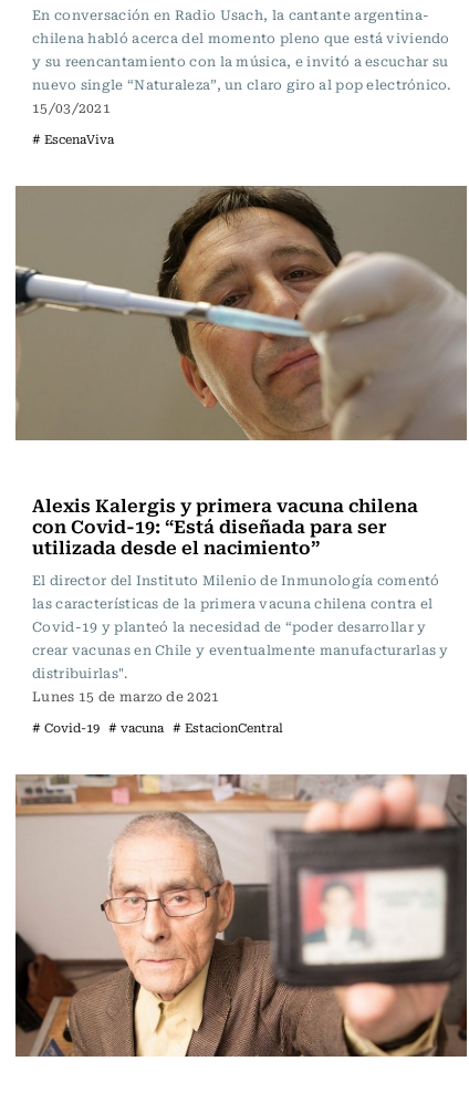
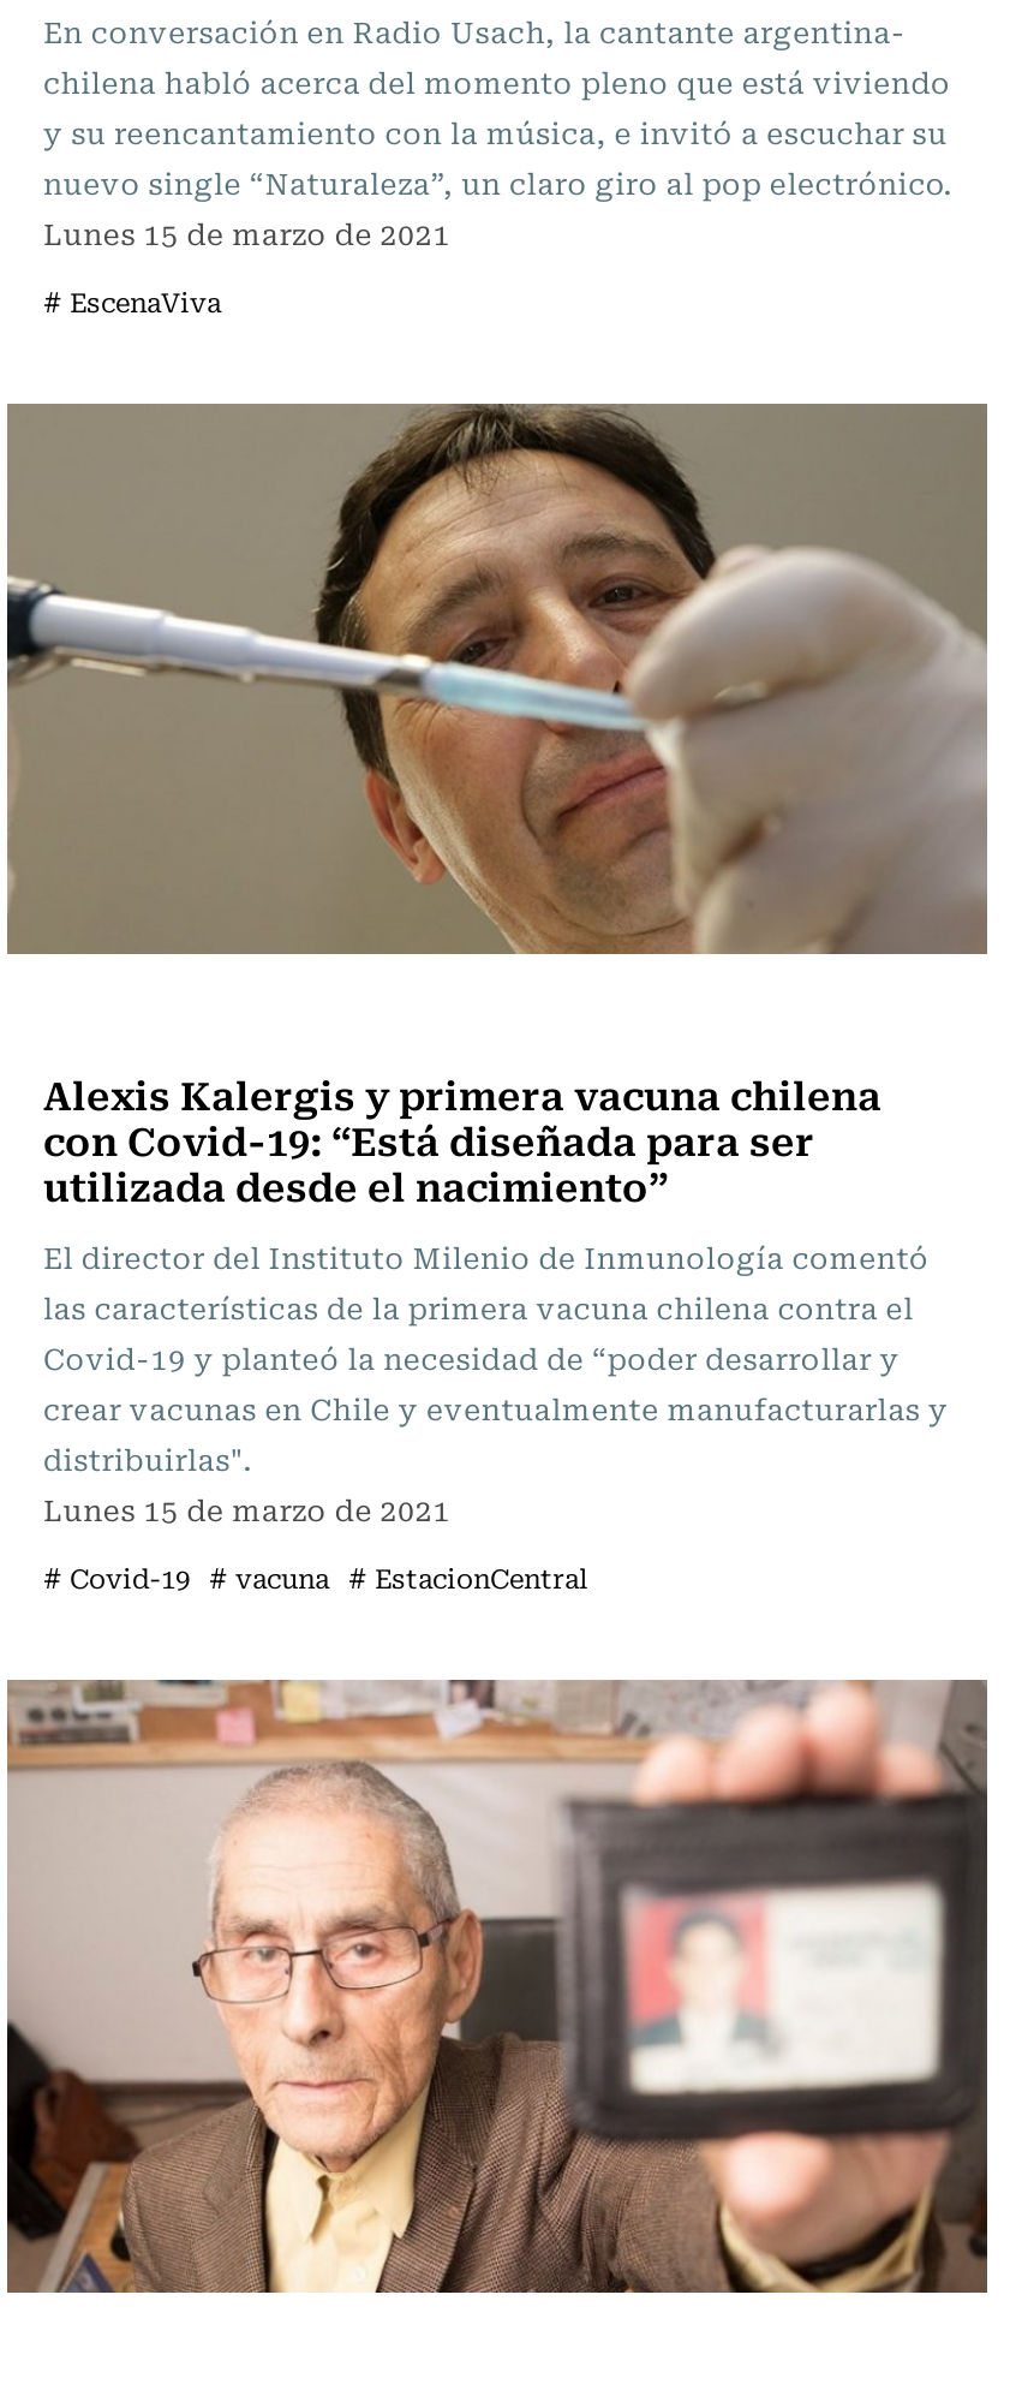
- 15/03/2021
+ Lunes 15 de marzo de 2021
